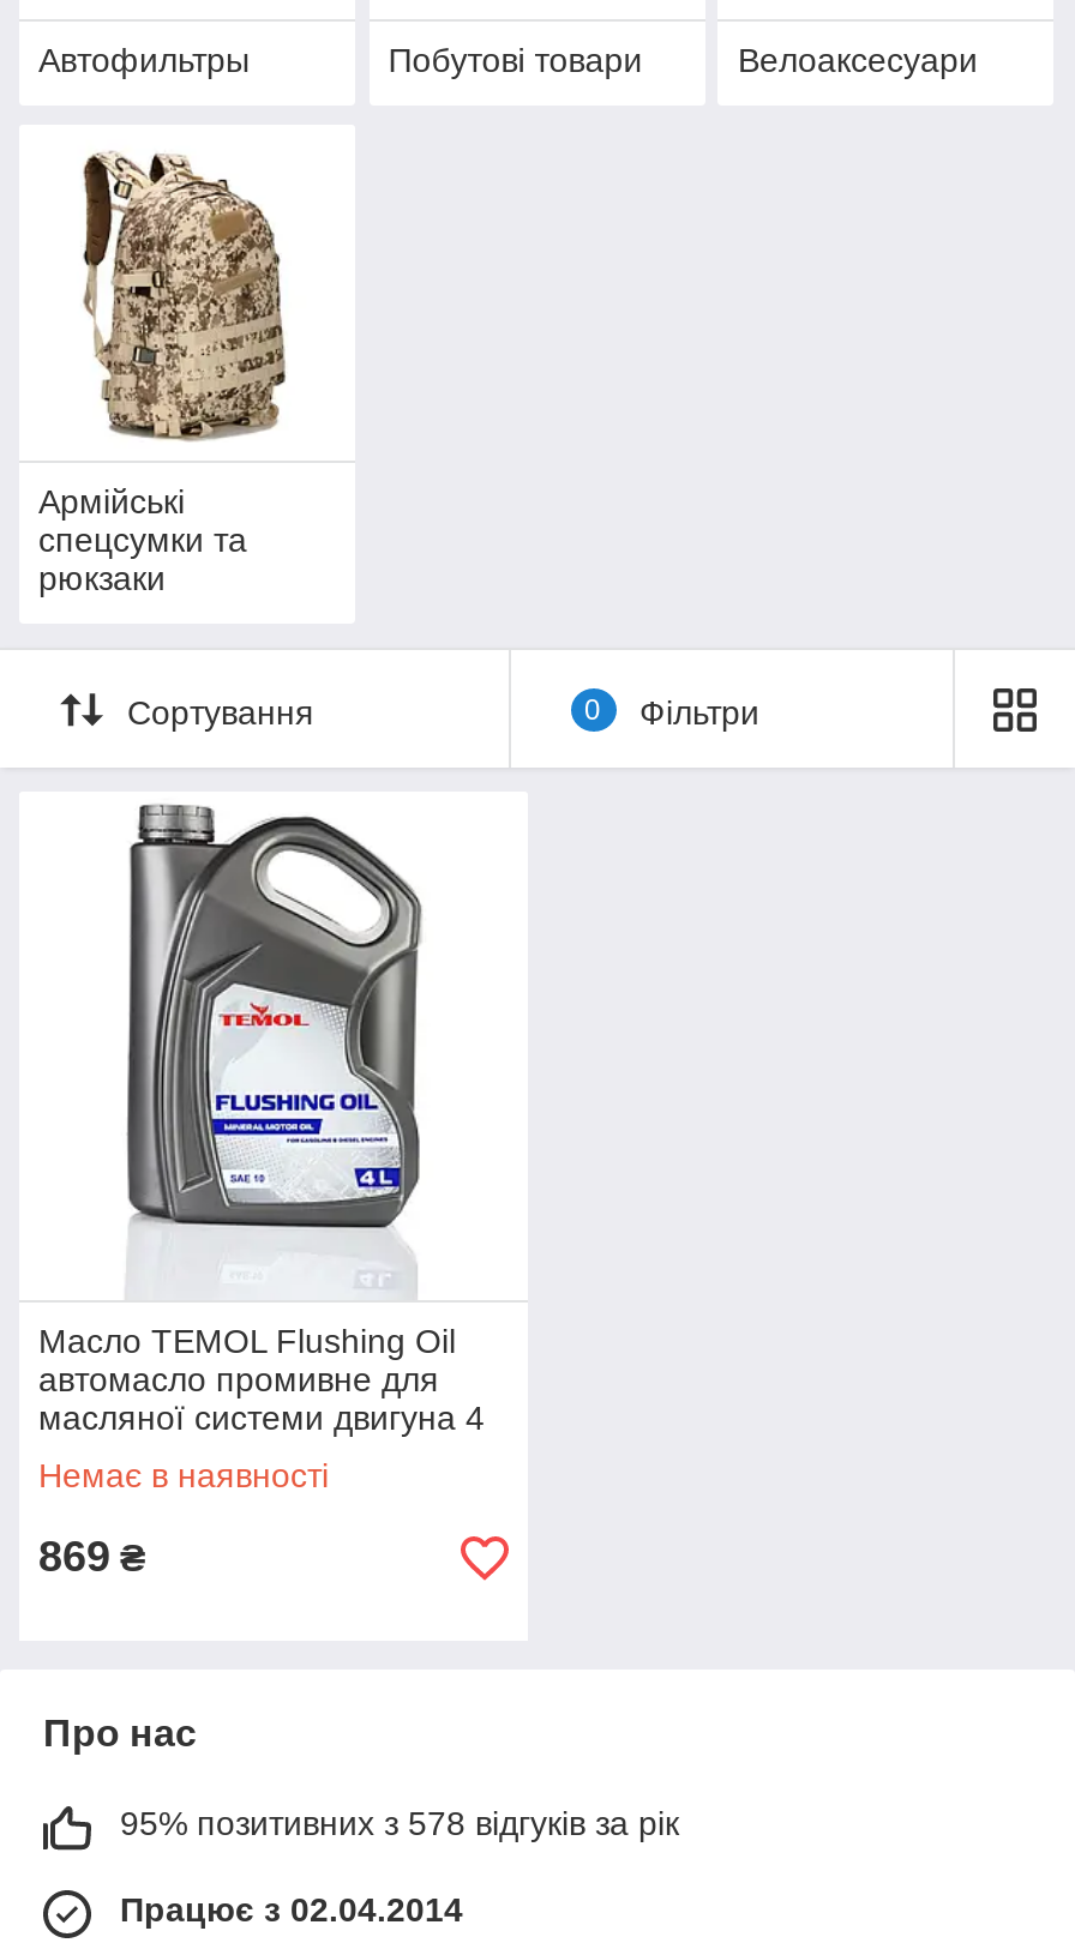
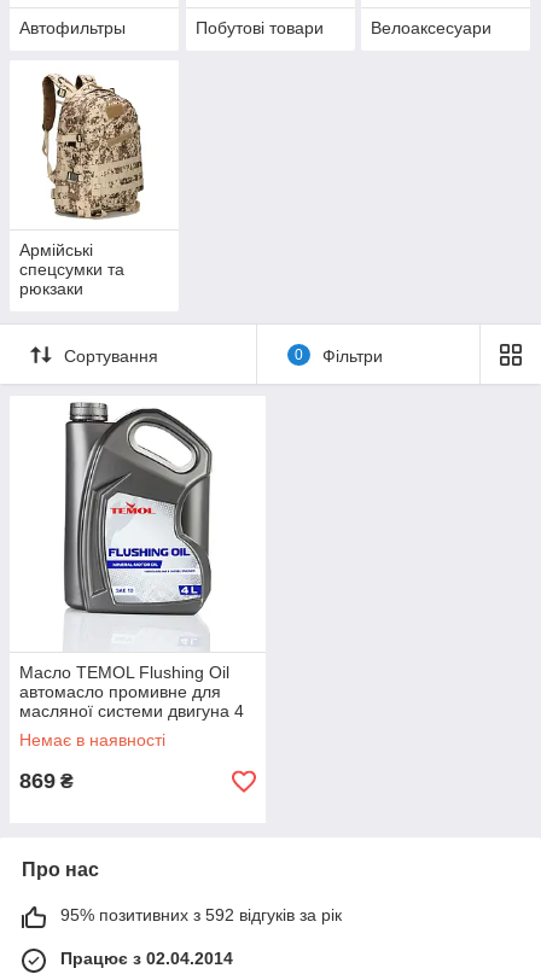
- 95% позитивних з 578 відгуків за рік
+ 95% позитивних з 592 відгуків за рік
